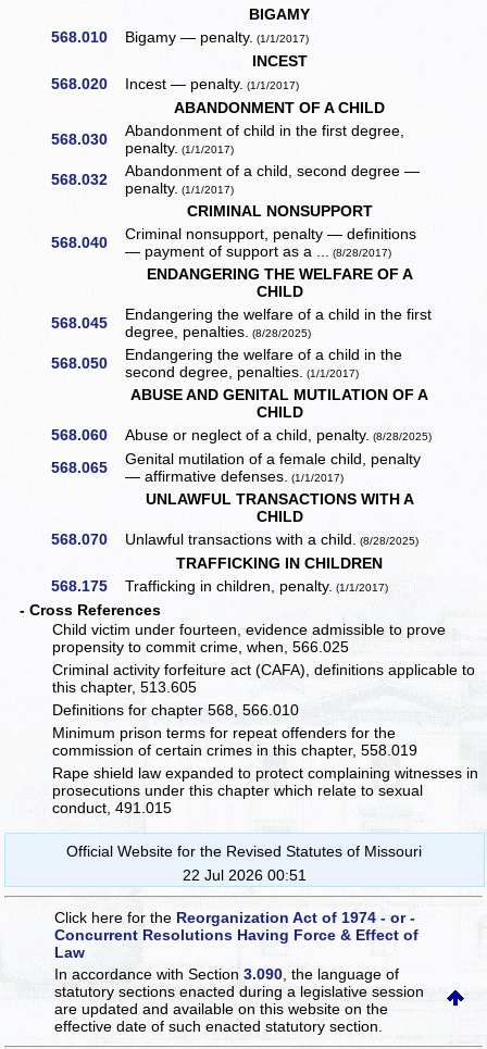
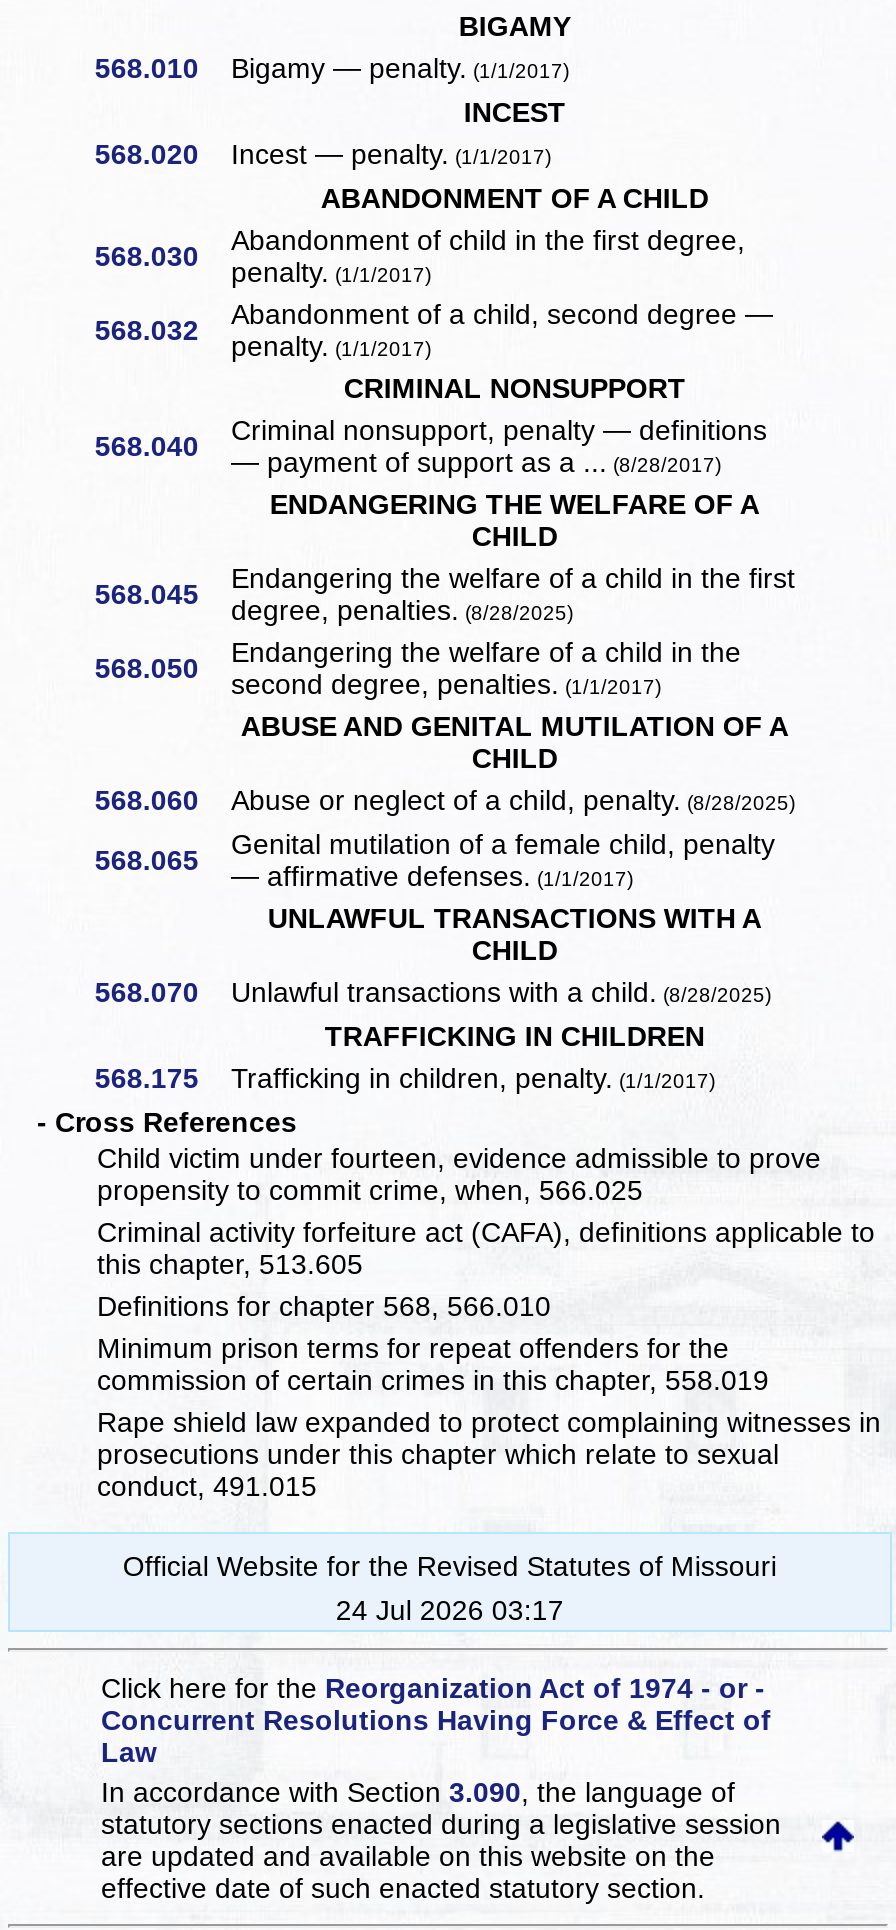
- 22 Jul 2026 00:51
+ 24 Jul 2026 03:17
